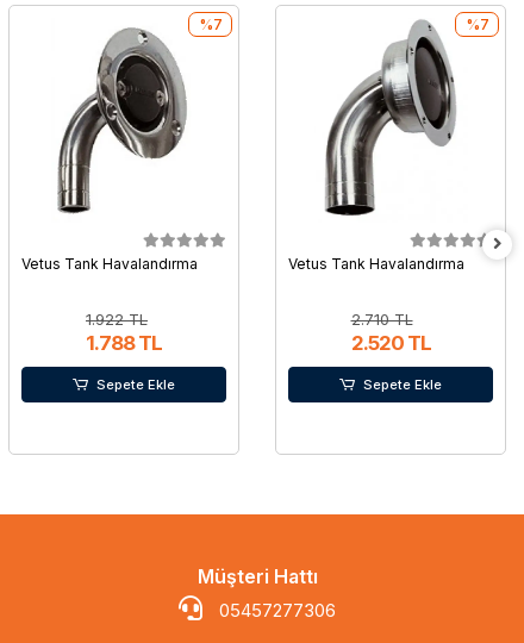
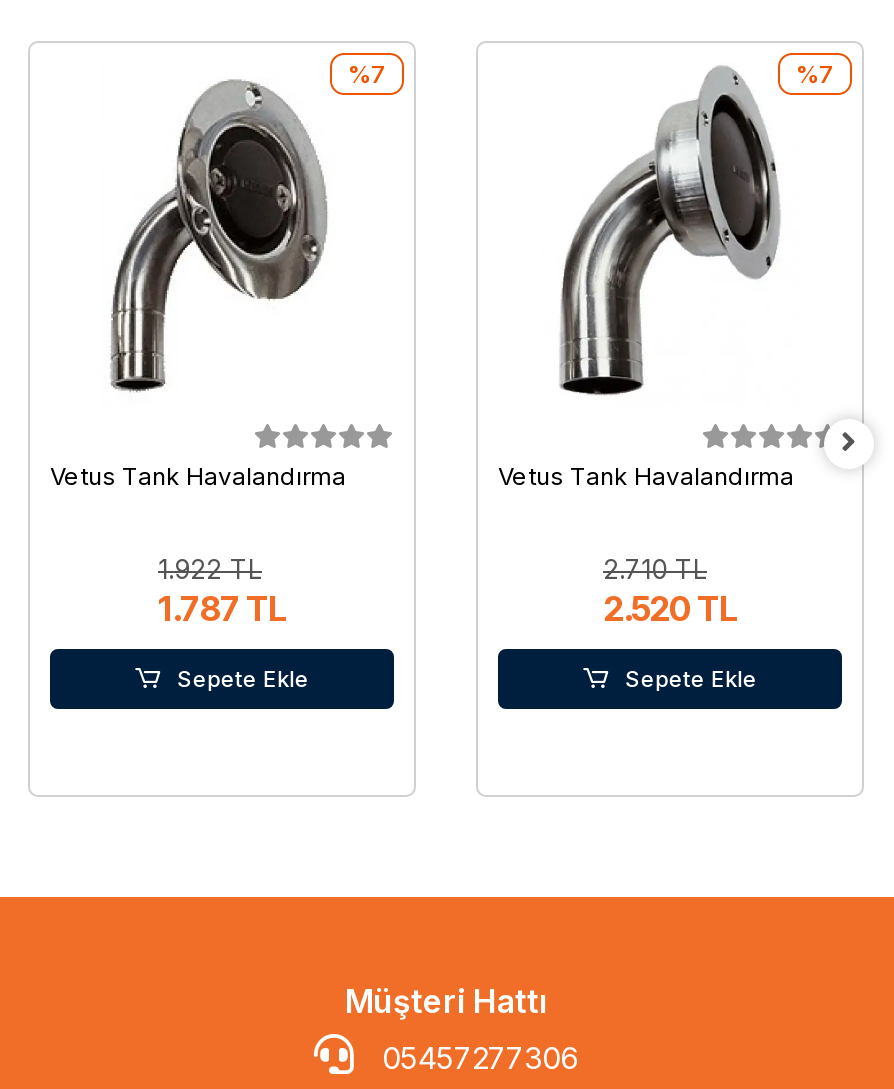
- 1.788 TL
+ 1.787 TL
